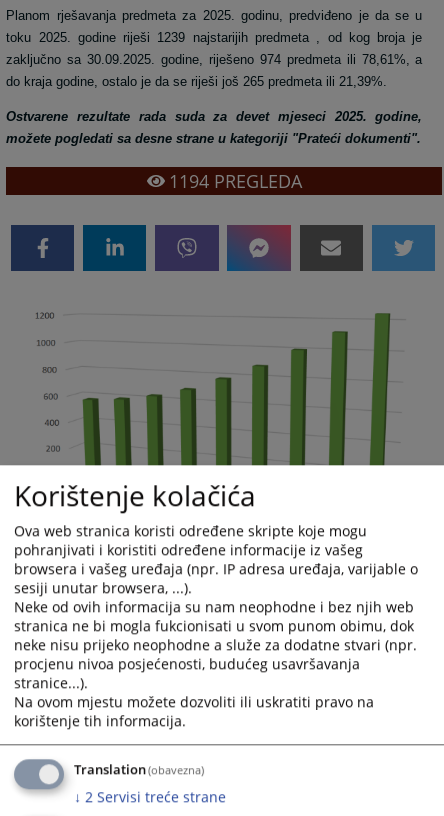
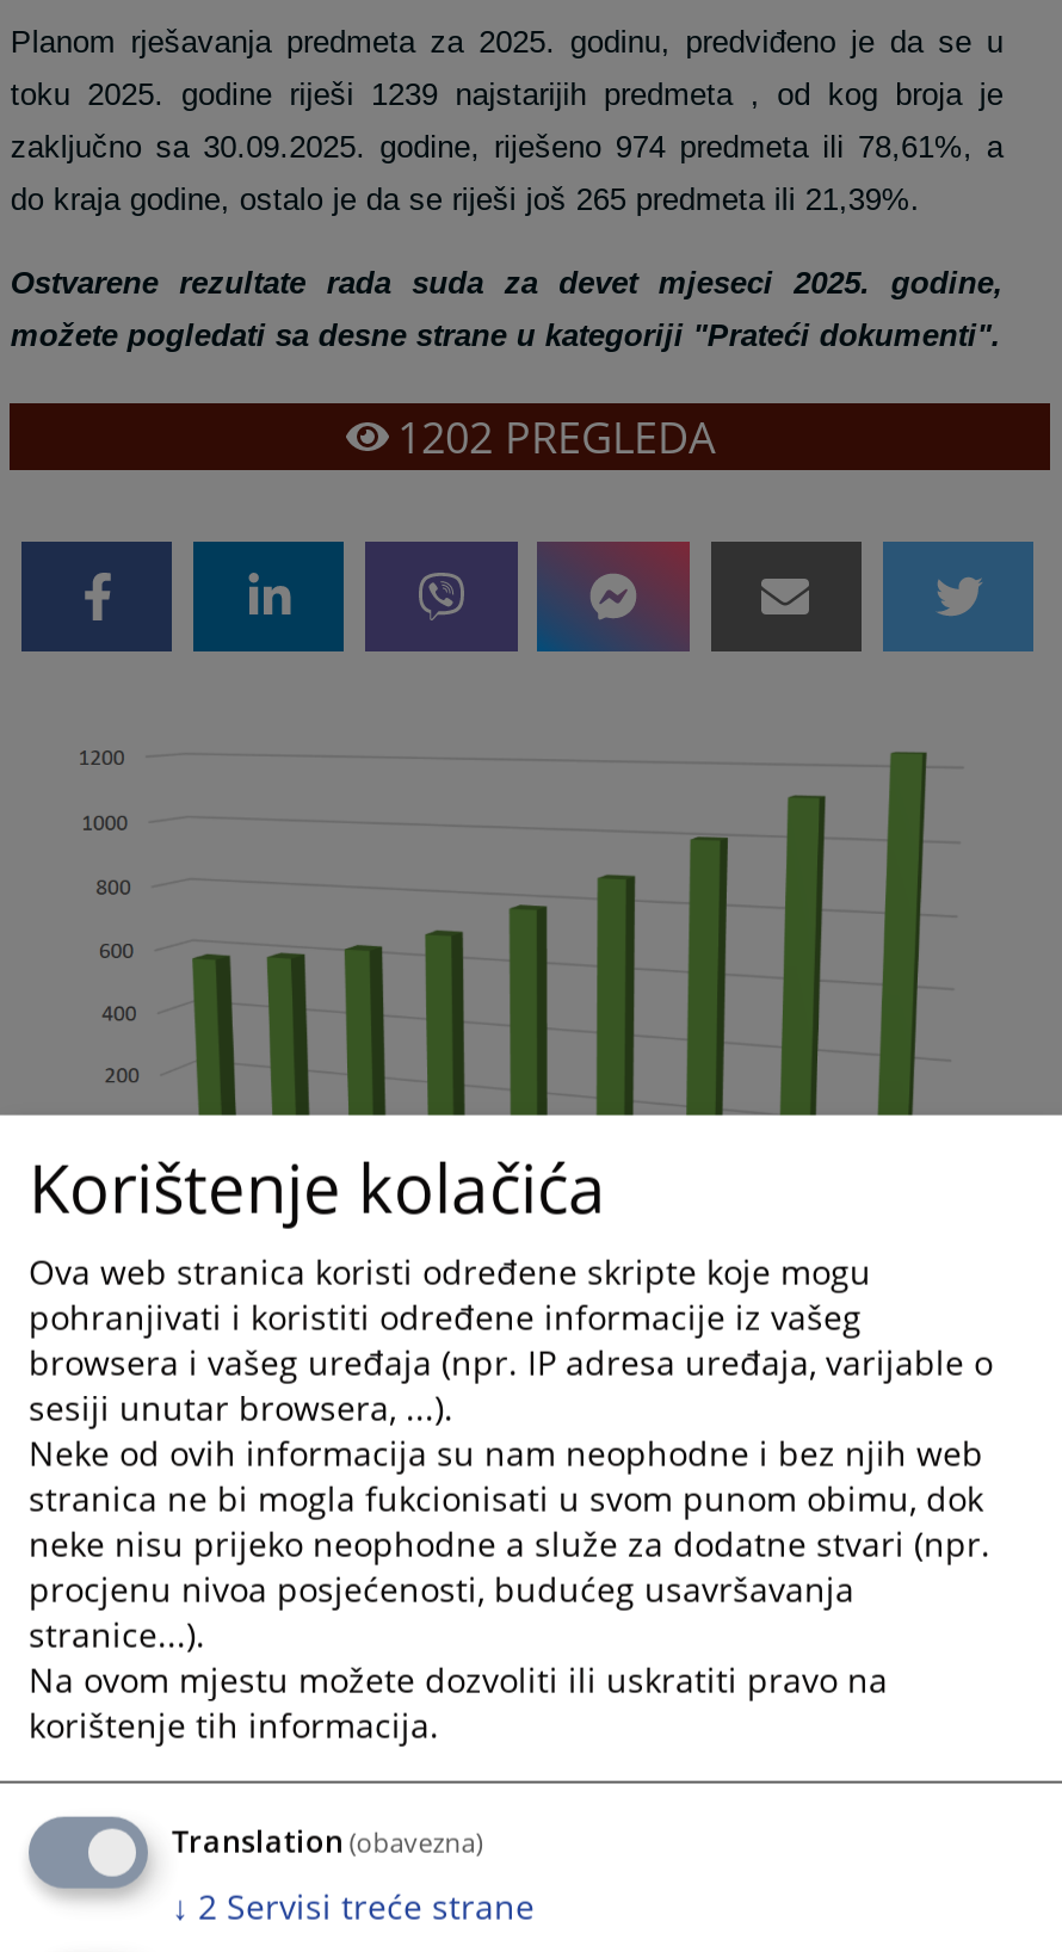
- 1194 PREGLEDA
+ 1202 PREGLEDA
